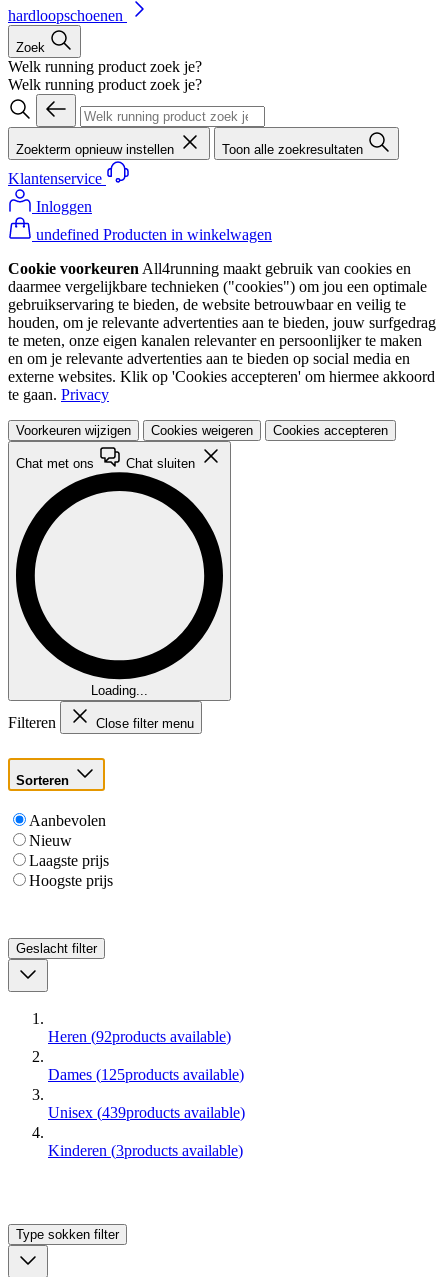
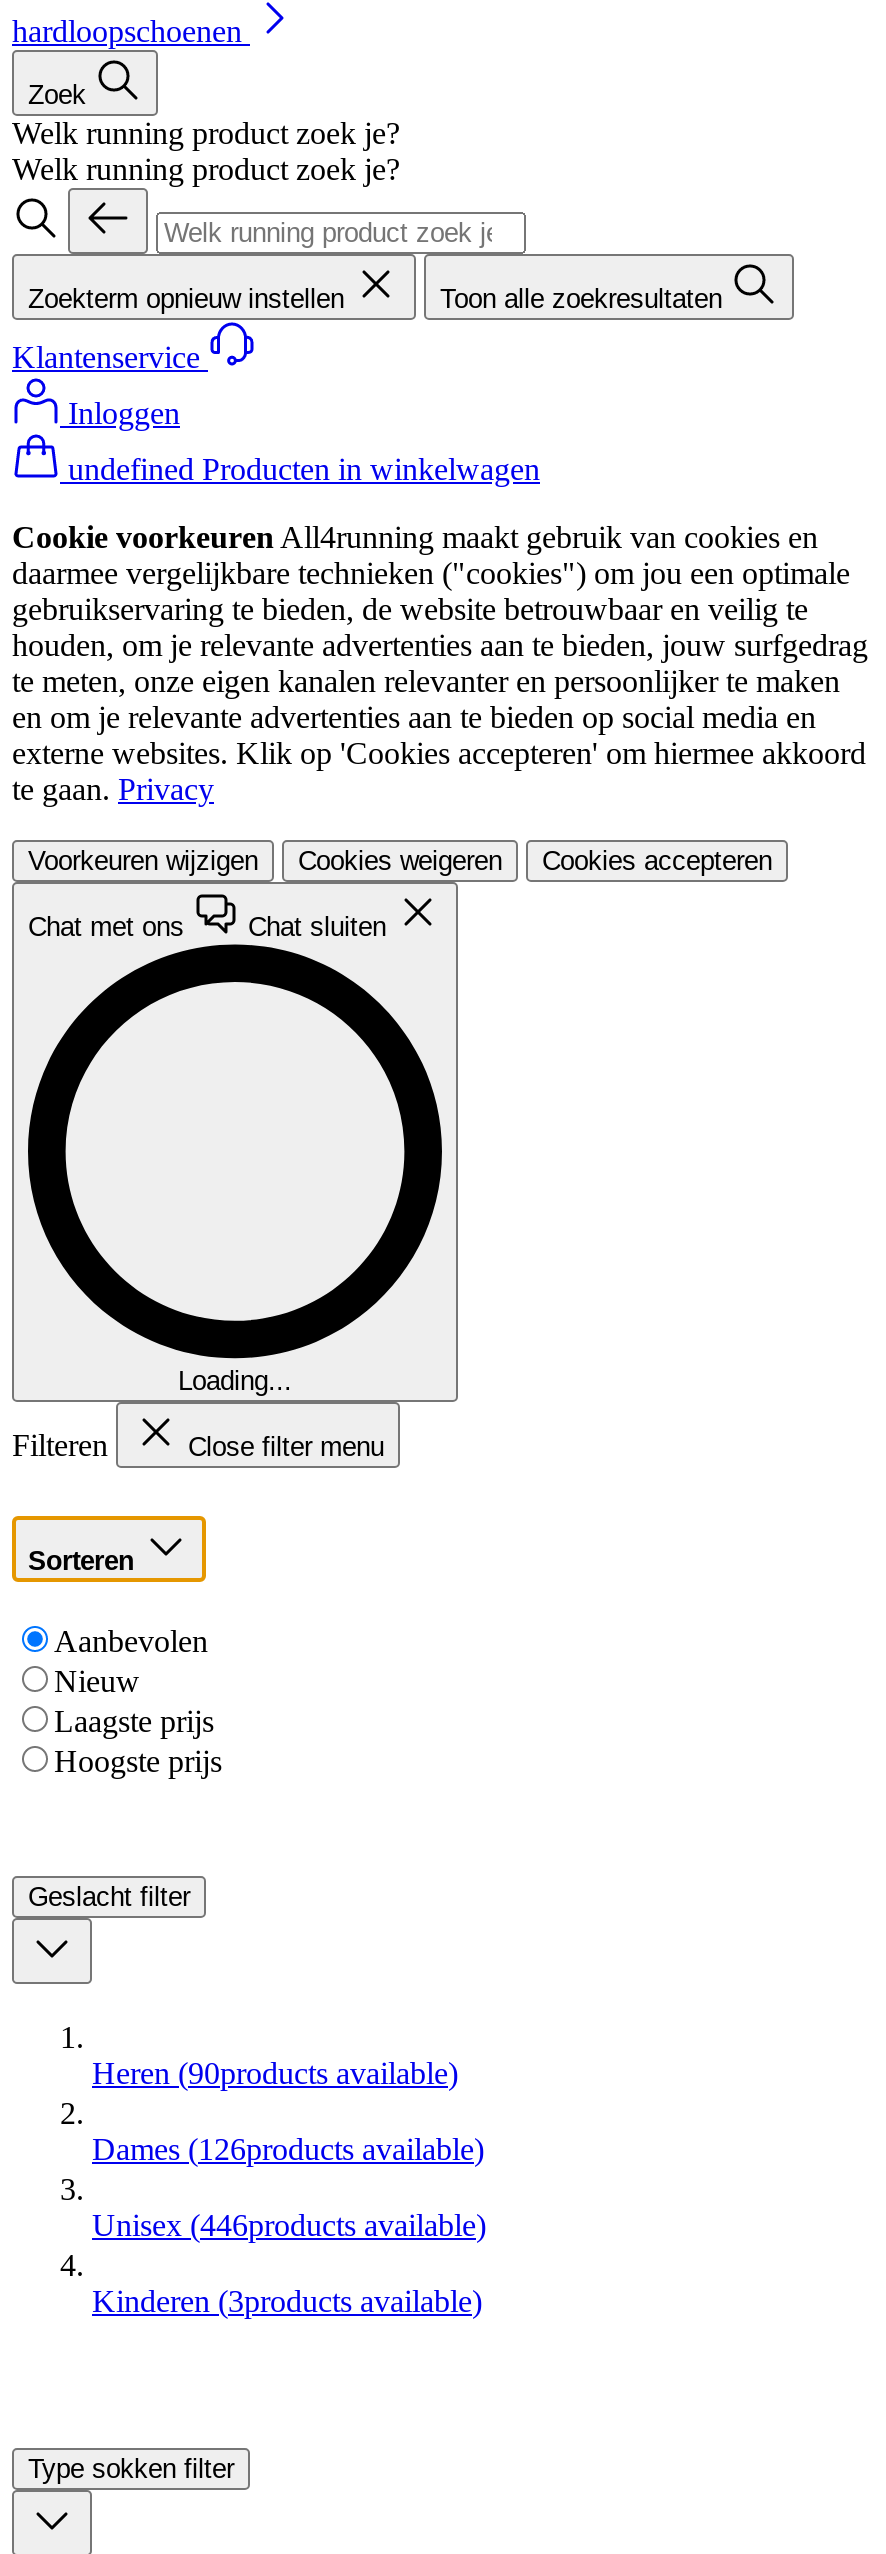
- Heren (92products available)
+ Heren (90products available)

- Dames (125products available)
+ Dames (126products available)

- Unisex (439products available)
+ Unisex (446products available)
